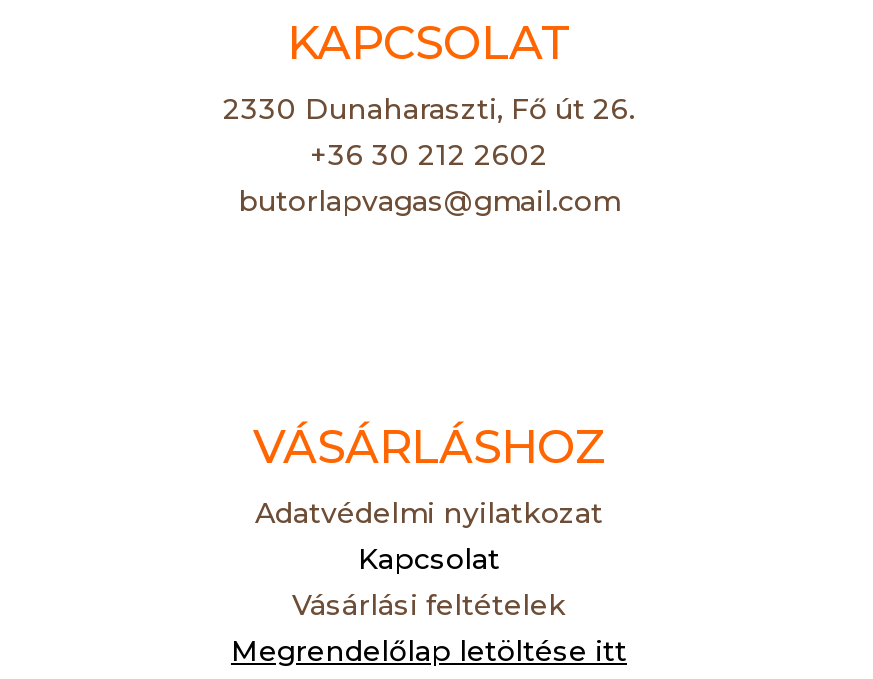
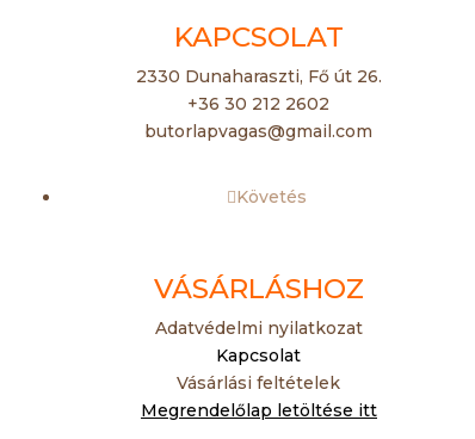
+ Követés
